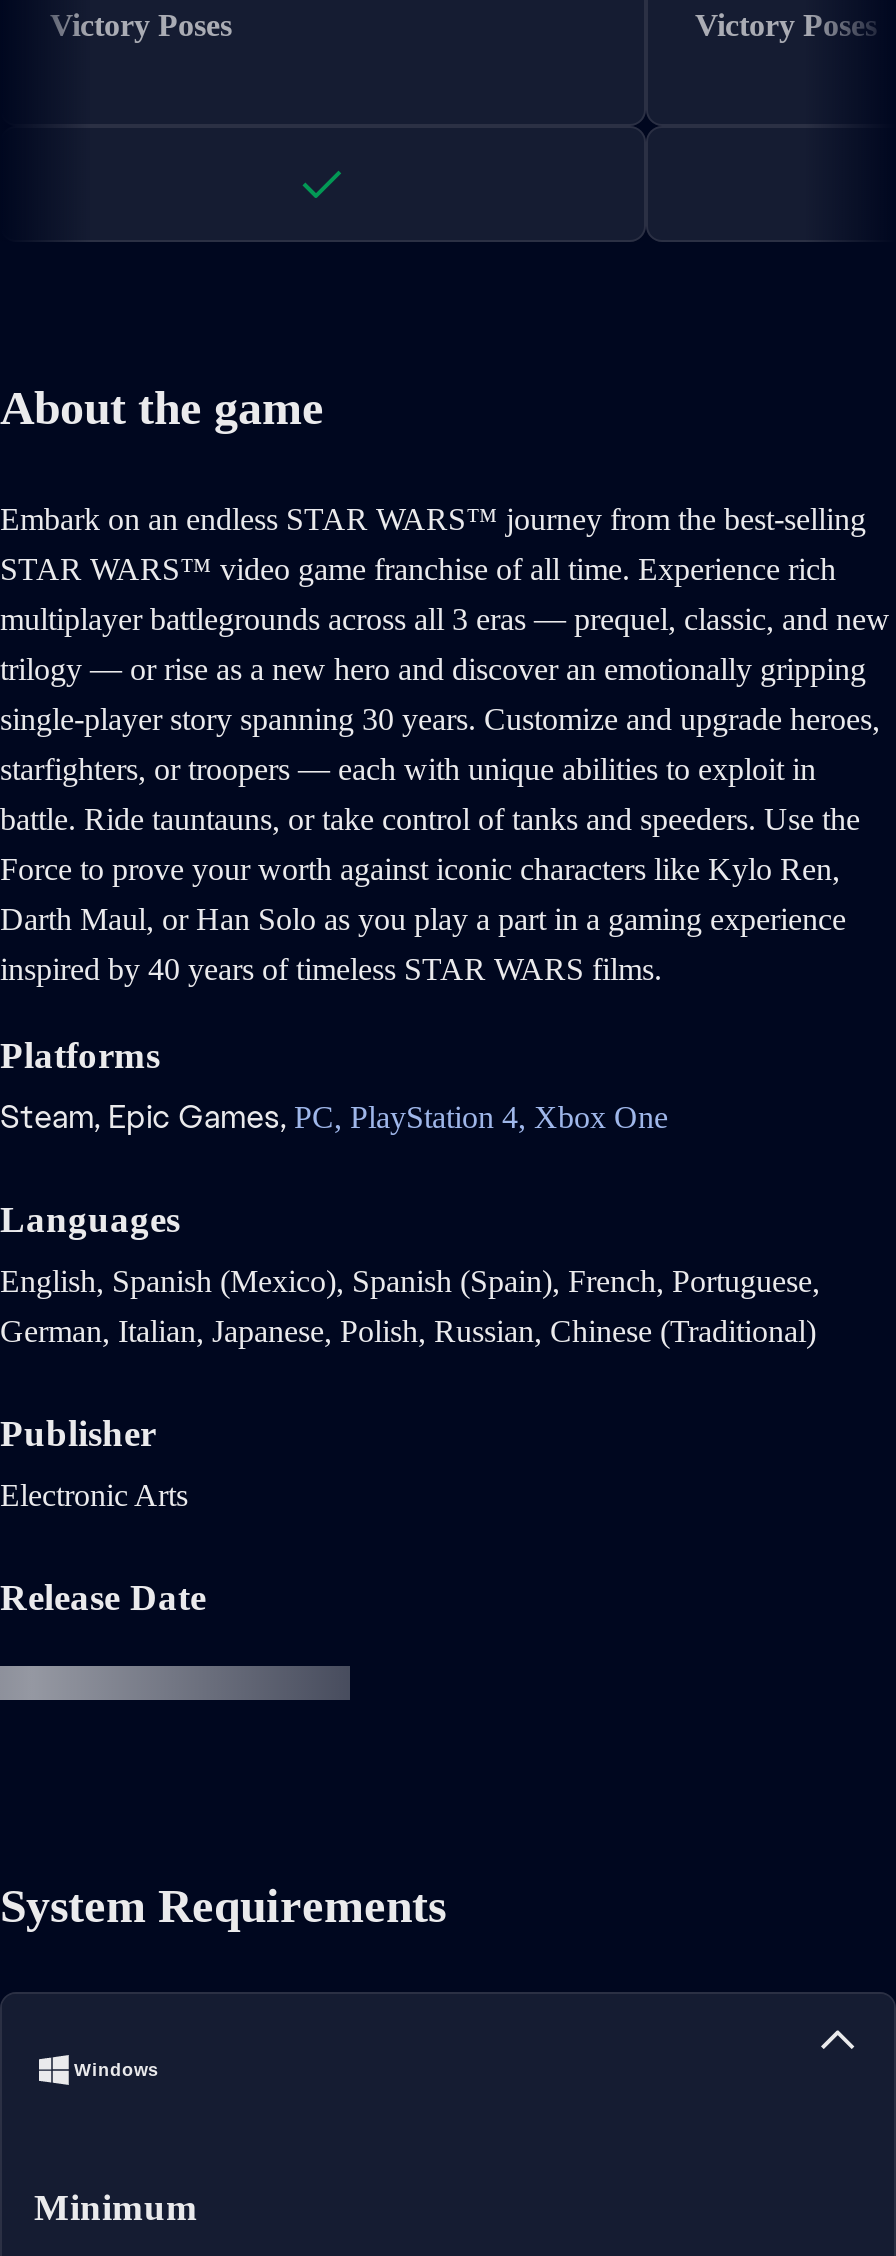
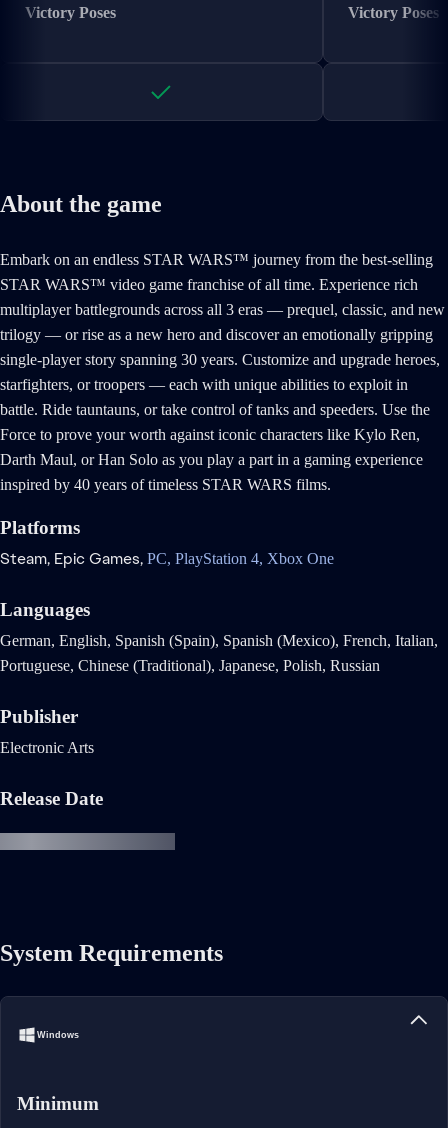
- English, Spanish (Mexico), Spanish (Spain), French, Portuguese,
+ German, English, Spanish (Spain), Spanish (Mexico), French, Italian,

- German, Italian, Japanese, Polish, Russian, Chinese (Traditional)
+ Portuguese, Chinese (Traditional), Japanese, Polish, Russian
